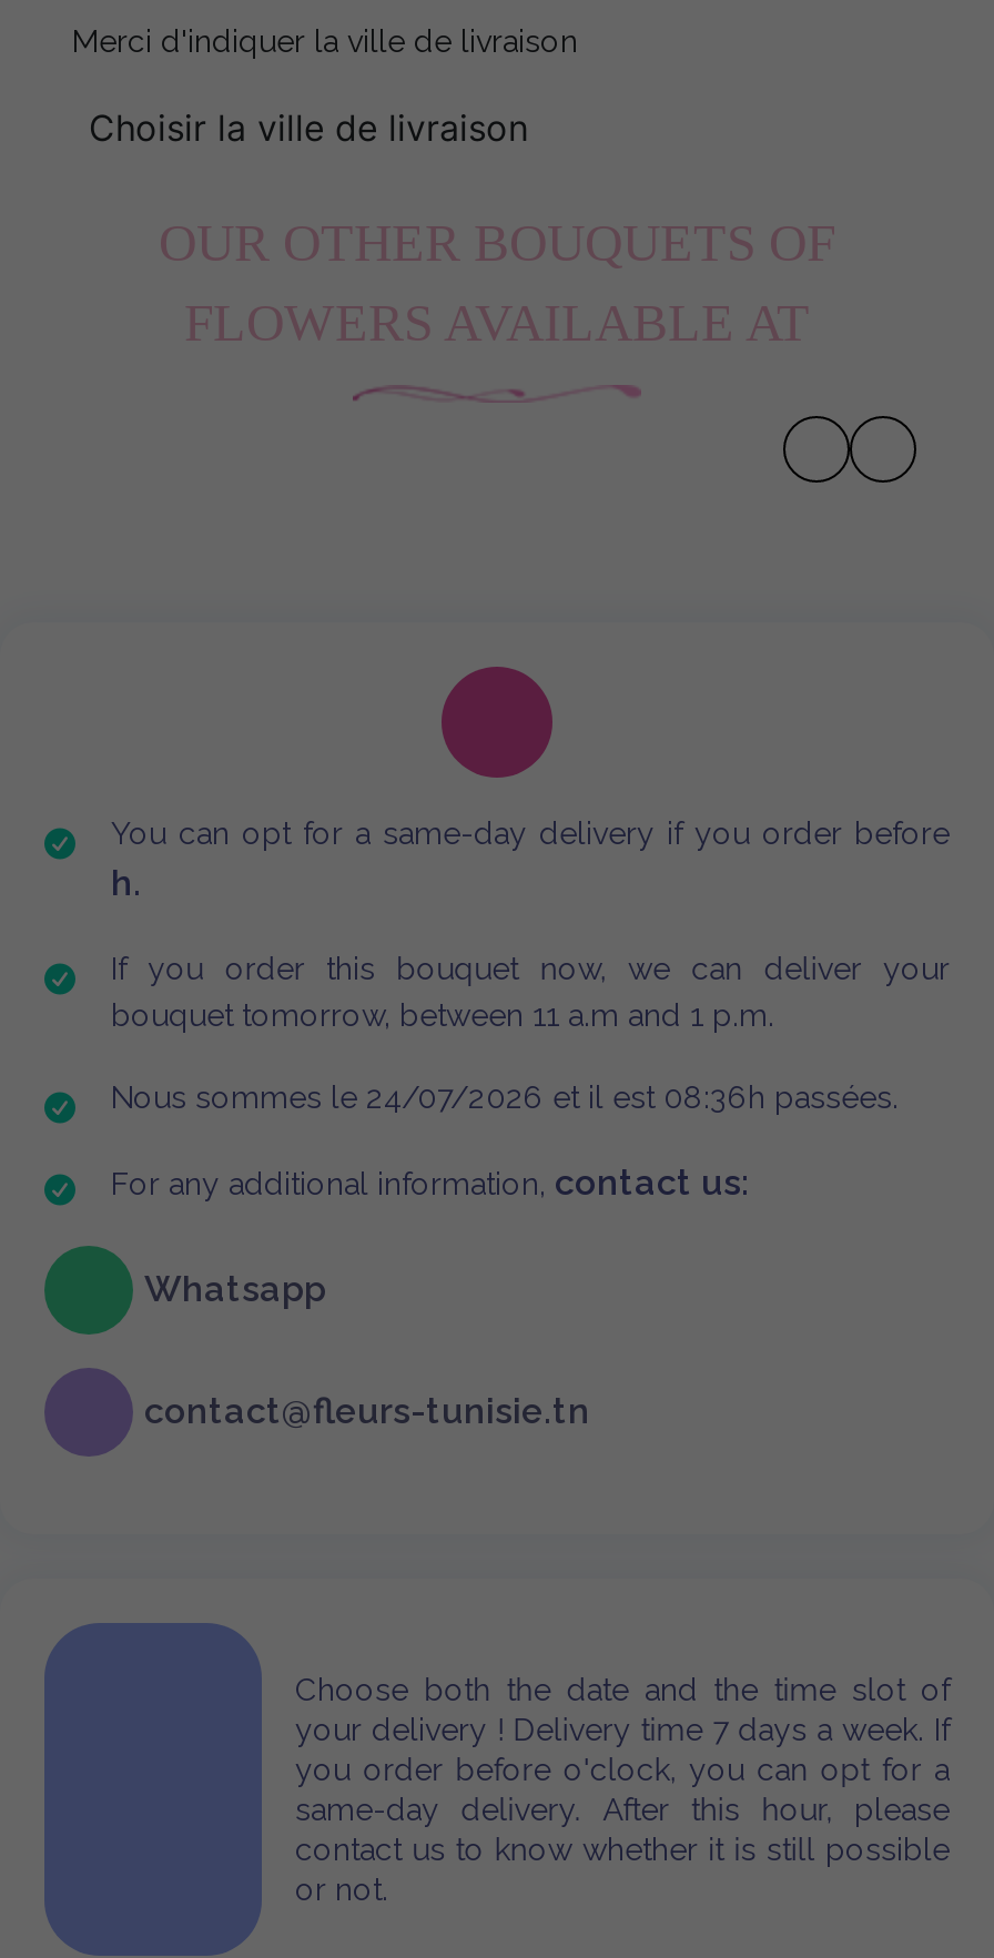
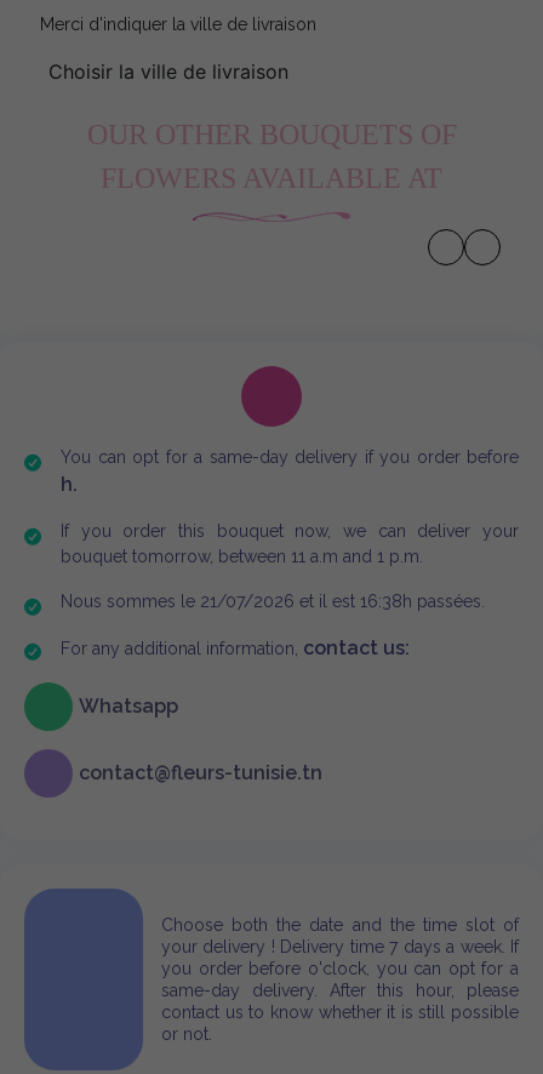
- Nous sommes le 24/07/2026 et il est 08:36h passées.
+ Nous sommes le 21/07/2026 et il est 16:38h passées.
